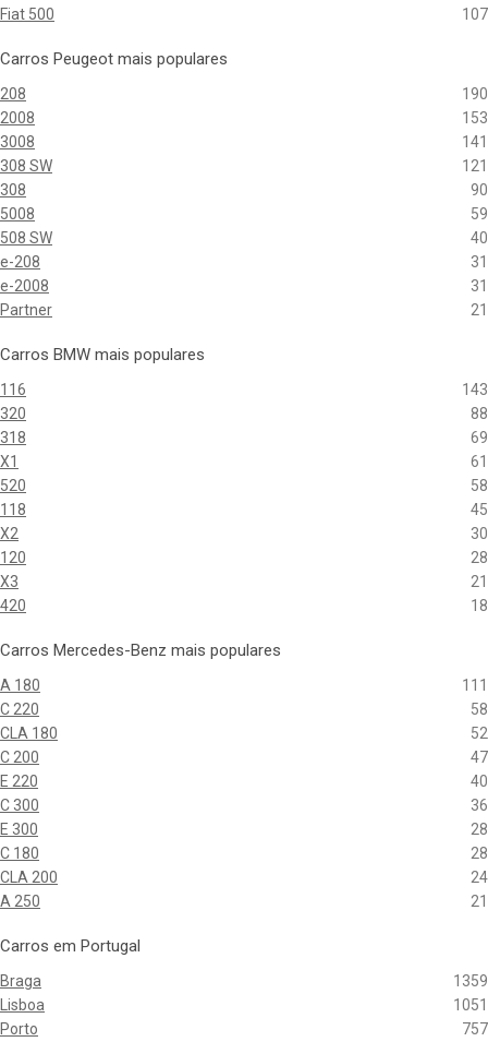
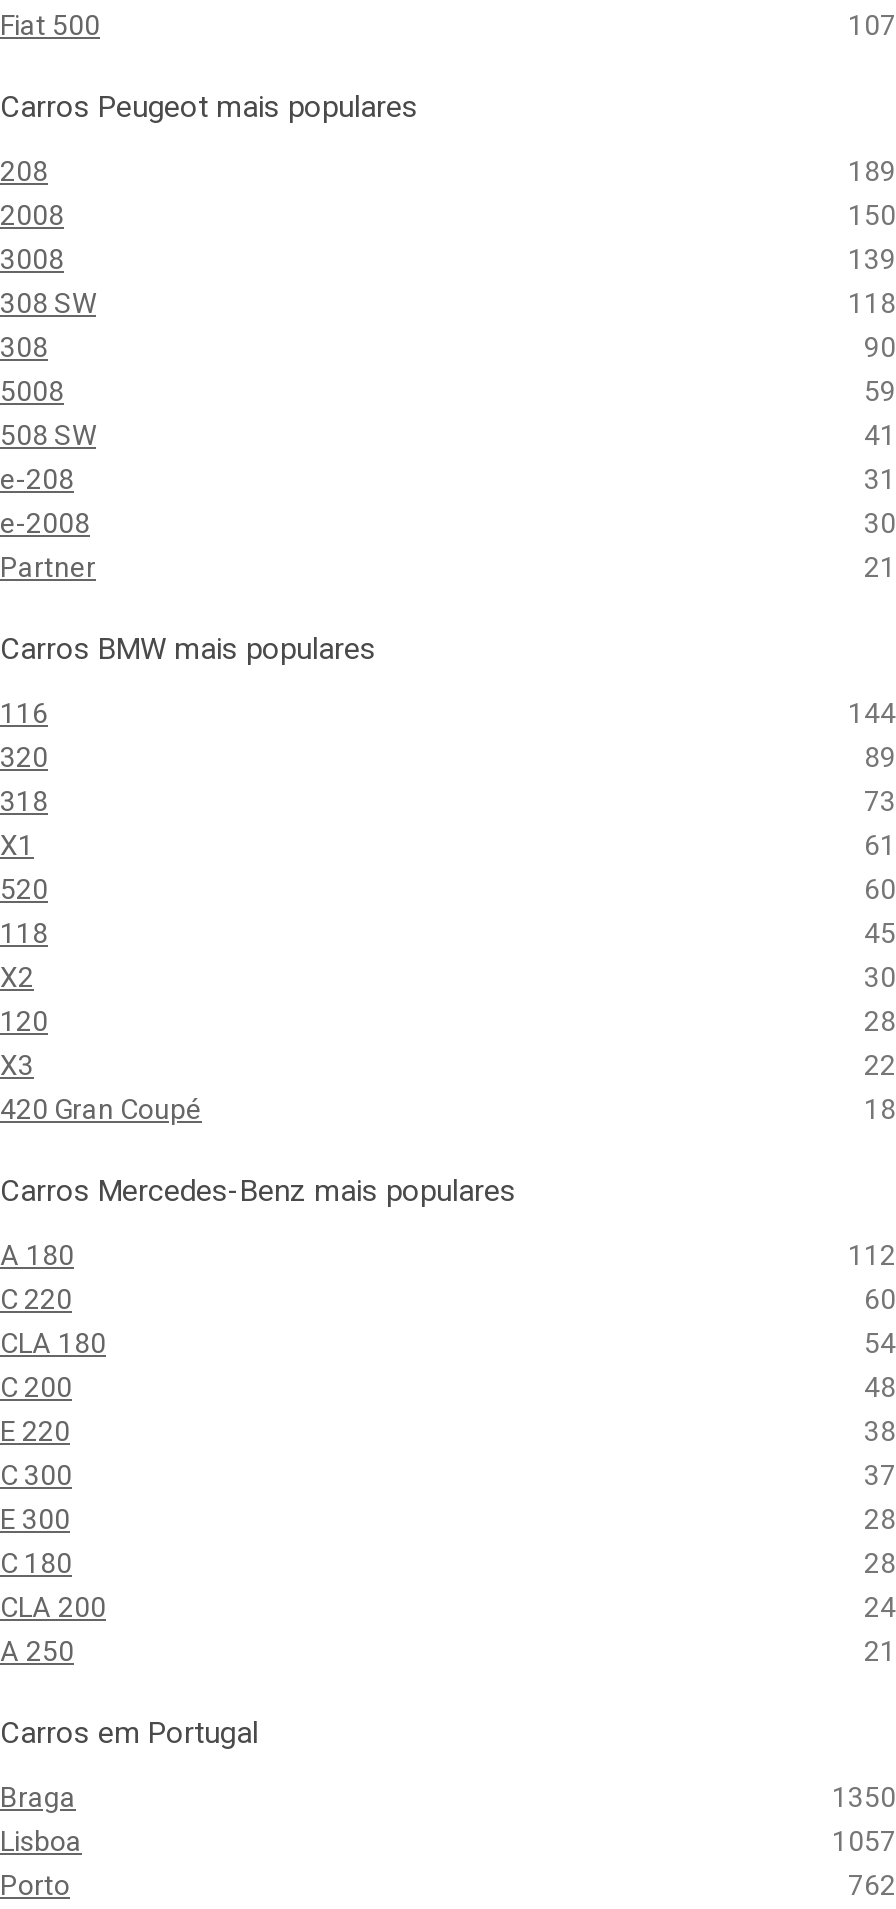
- 190
+ 189

- 153
+ 150

- 141
+ 139

- 121
+ 118

- 40
+ 41

- 31
+ 30

- 143
+ 144

- 88
+ 89

- 69
+ 73

- 58
+ 60

- 21
- 420
+ 22
+ 420 Gran Coupé

- 111
+ 112

- 58
+ 60

- 52
+ 54

- 47
+ 48

- 40
+ 38

- 36
+ 37

- 1359
+ 1350

- 1051
+ 1057

- 757
+ 762
